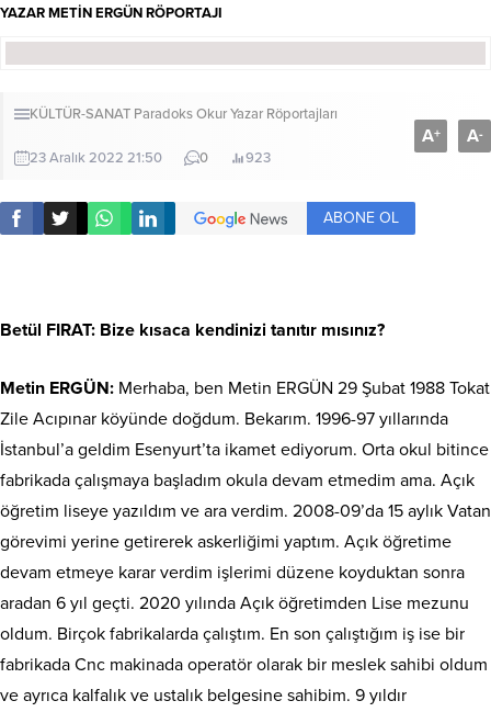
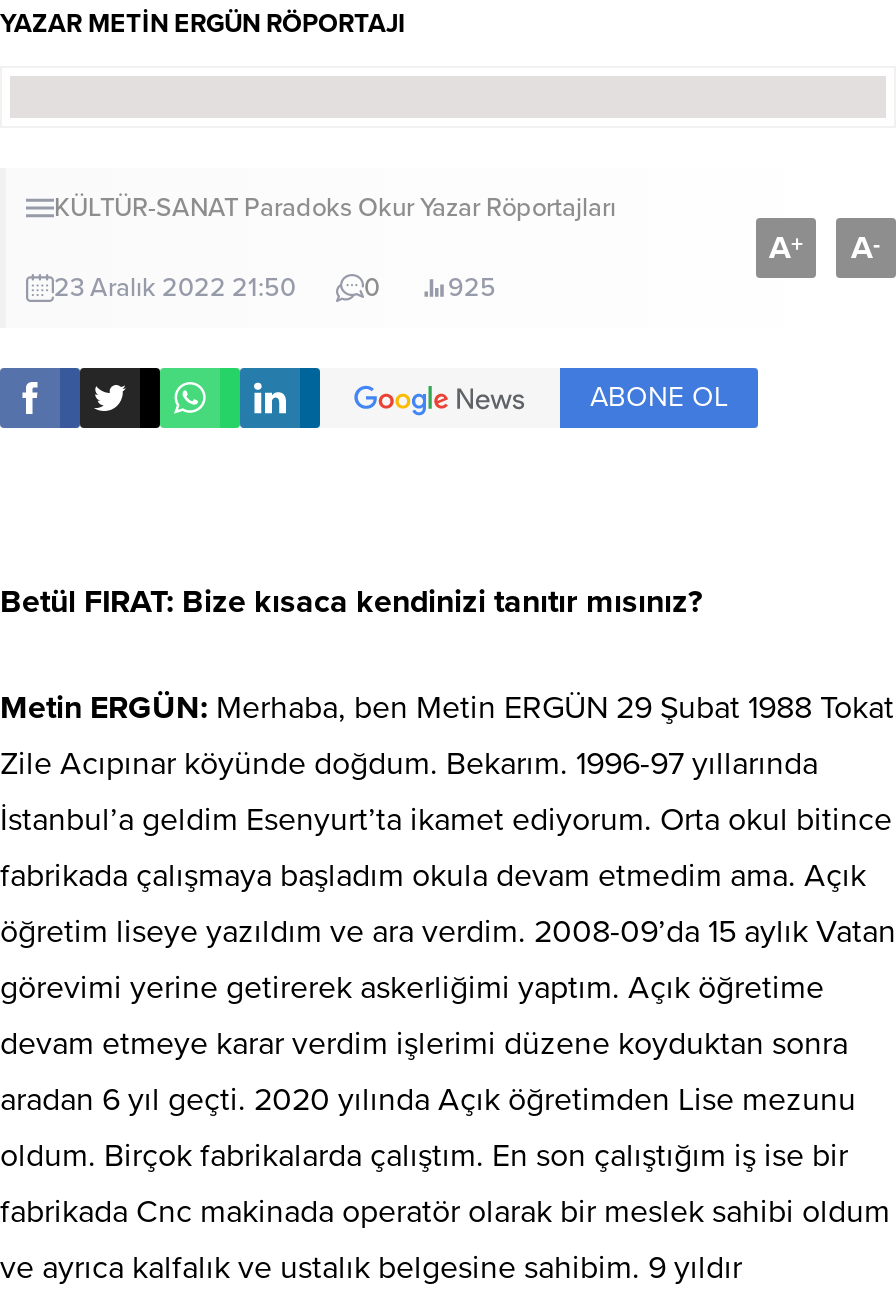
- 923
+ 925
